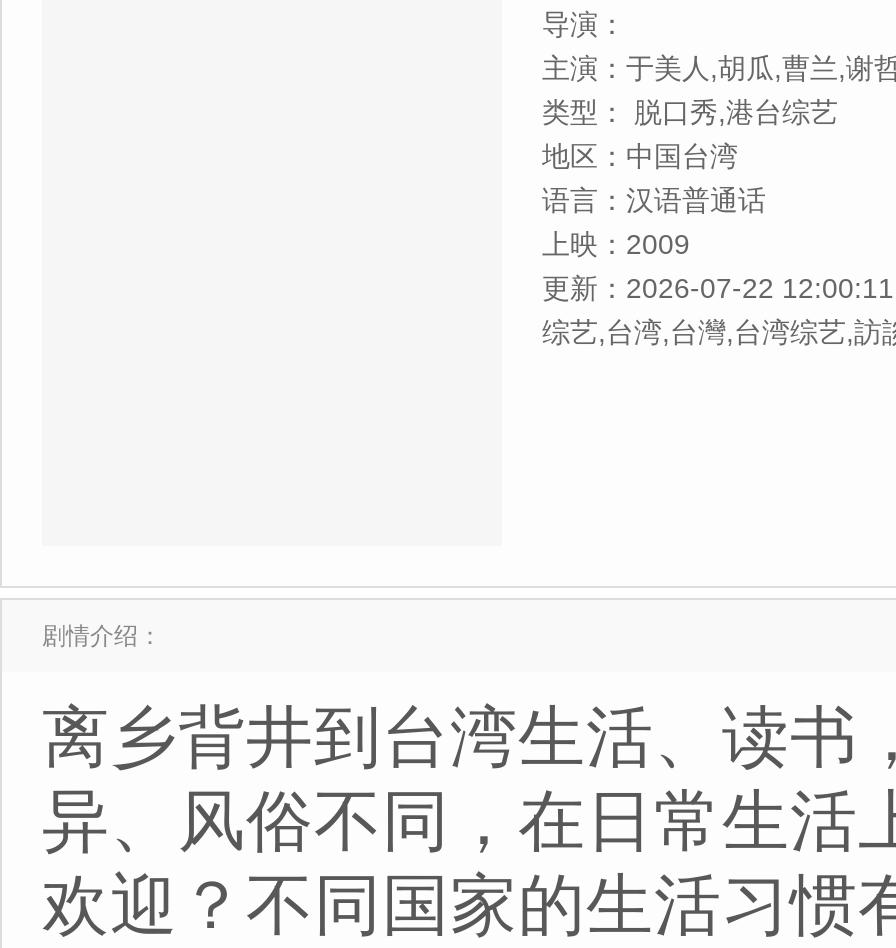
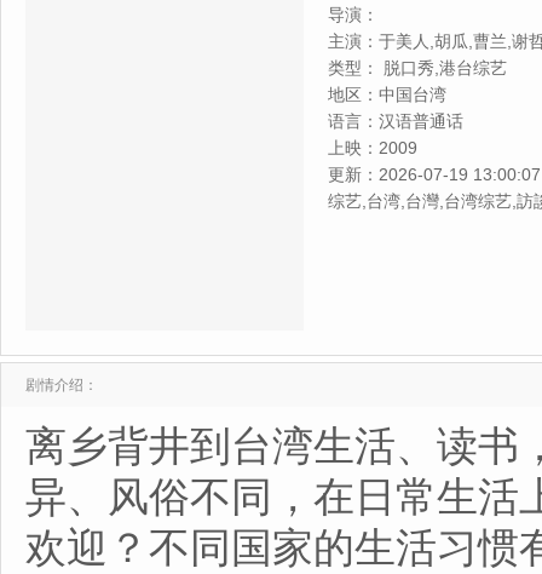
- 更新：2026-07-22 12:00:11
+ 更新：2026-07-19 13:00:07
